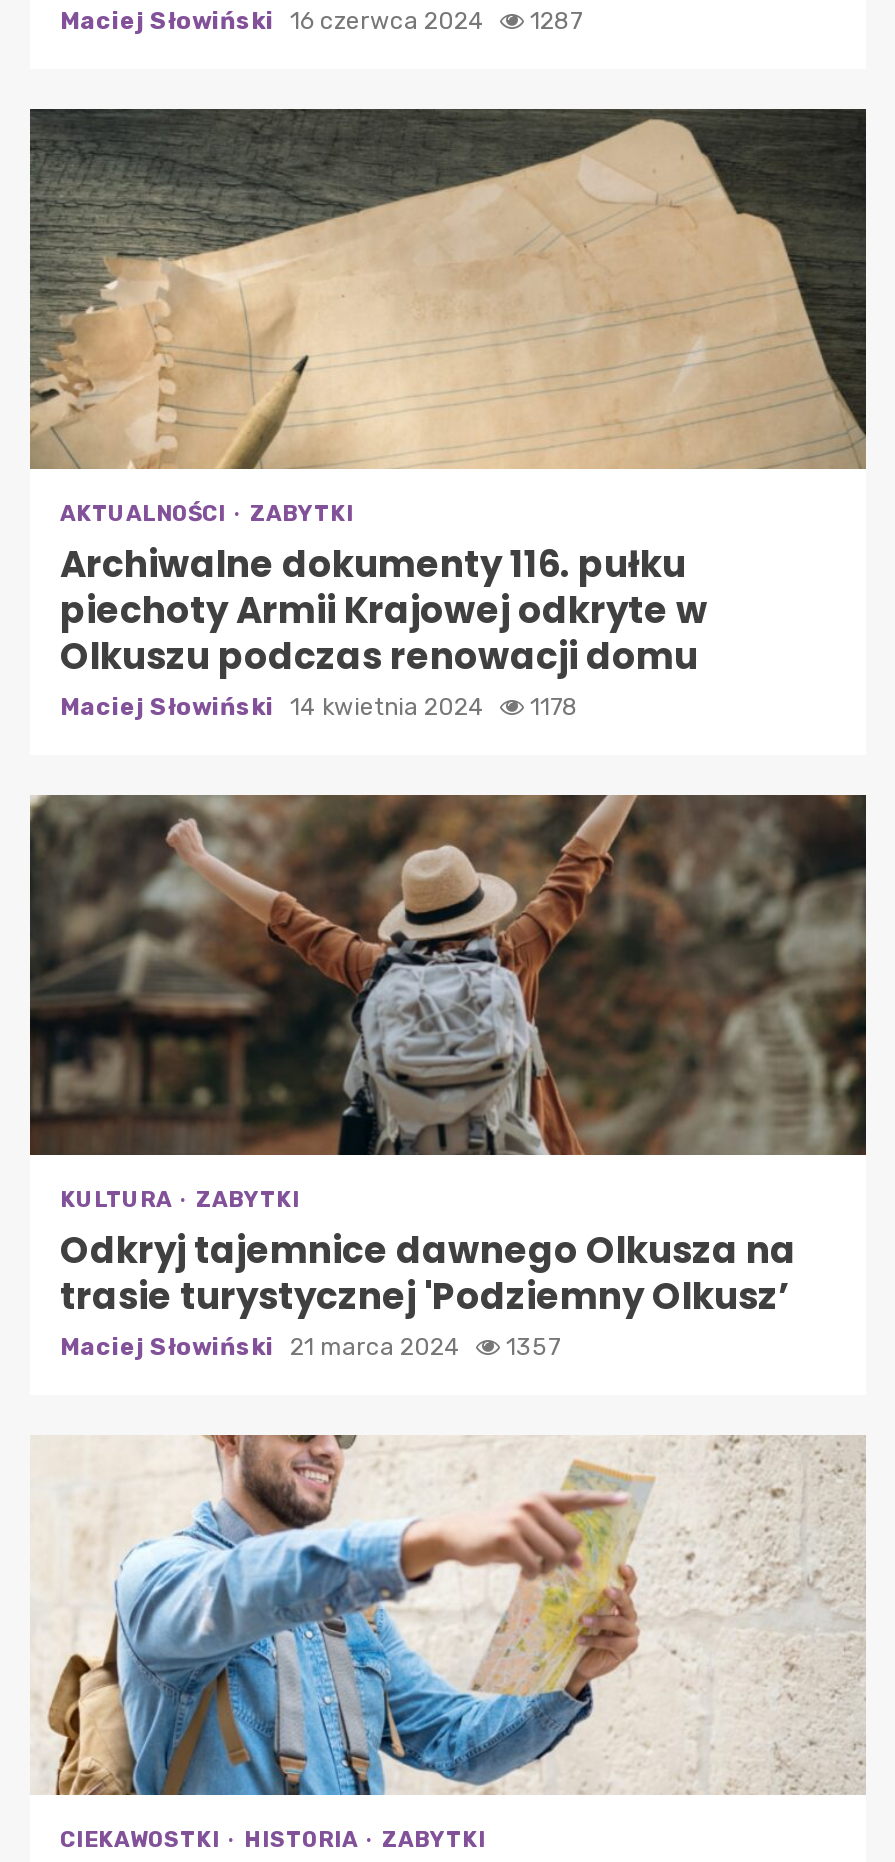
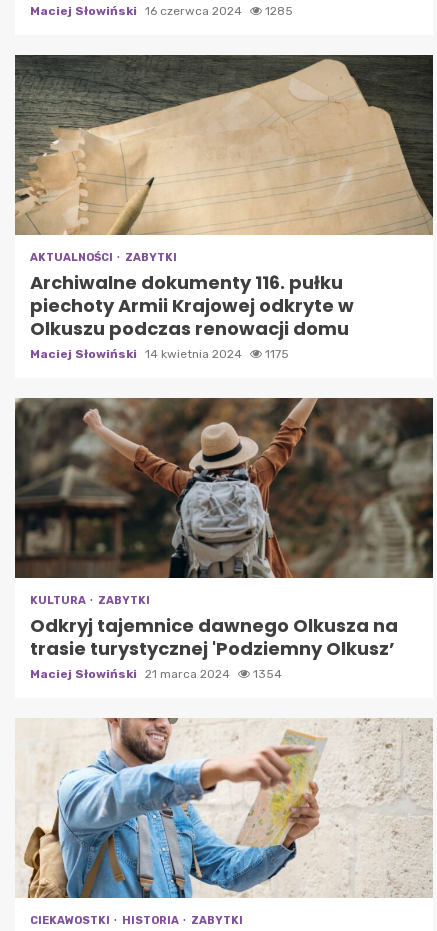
- Maciej Słowiński 16 czerwca 2024 1287
+ Maciej Słowiński 16 czerwca 2024 1285

- Maciej Słowiński 14 kwietnia 2024 1178
+ Maciej Słowiński 14 kwietnia 2024 1175

- Maciej Słowiński 21 marca 2024 1357
+ Maciej Słowiński 21 marca 2024 1354
